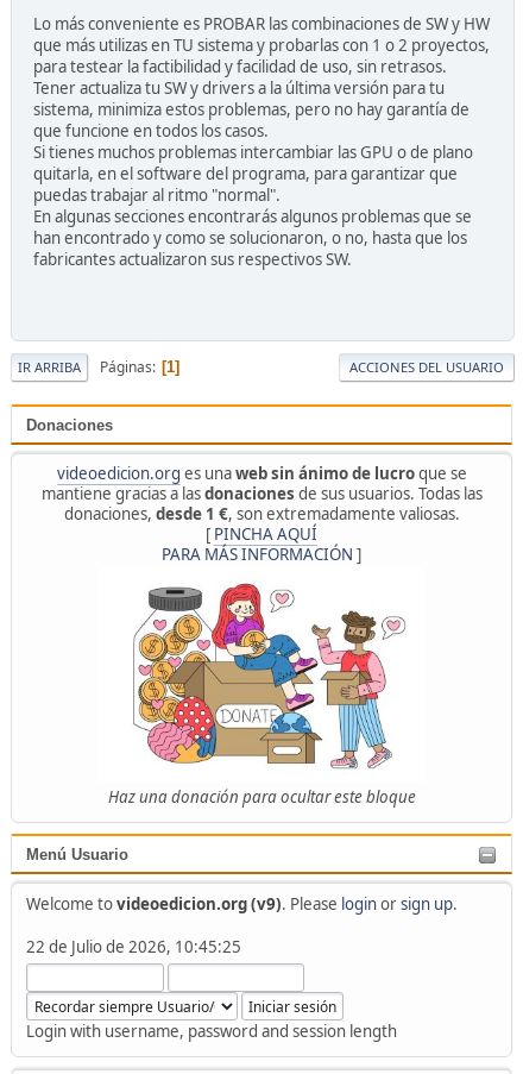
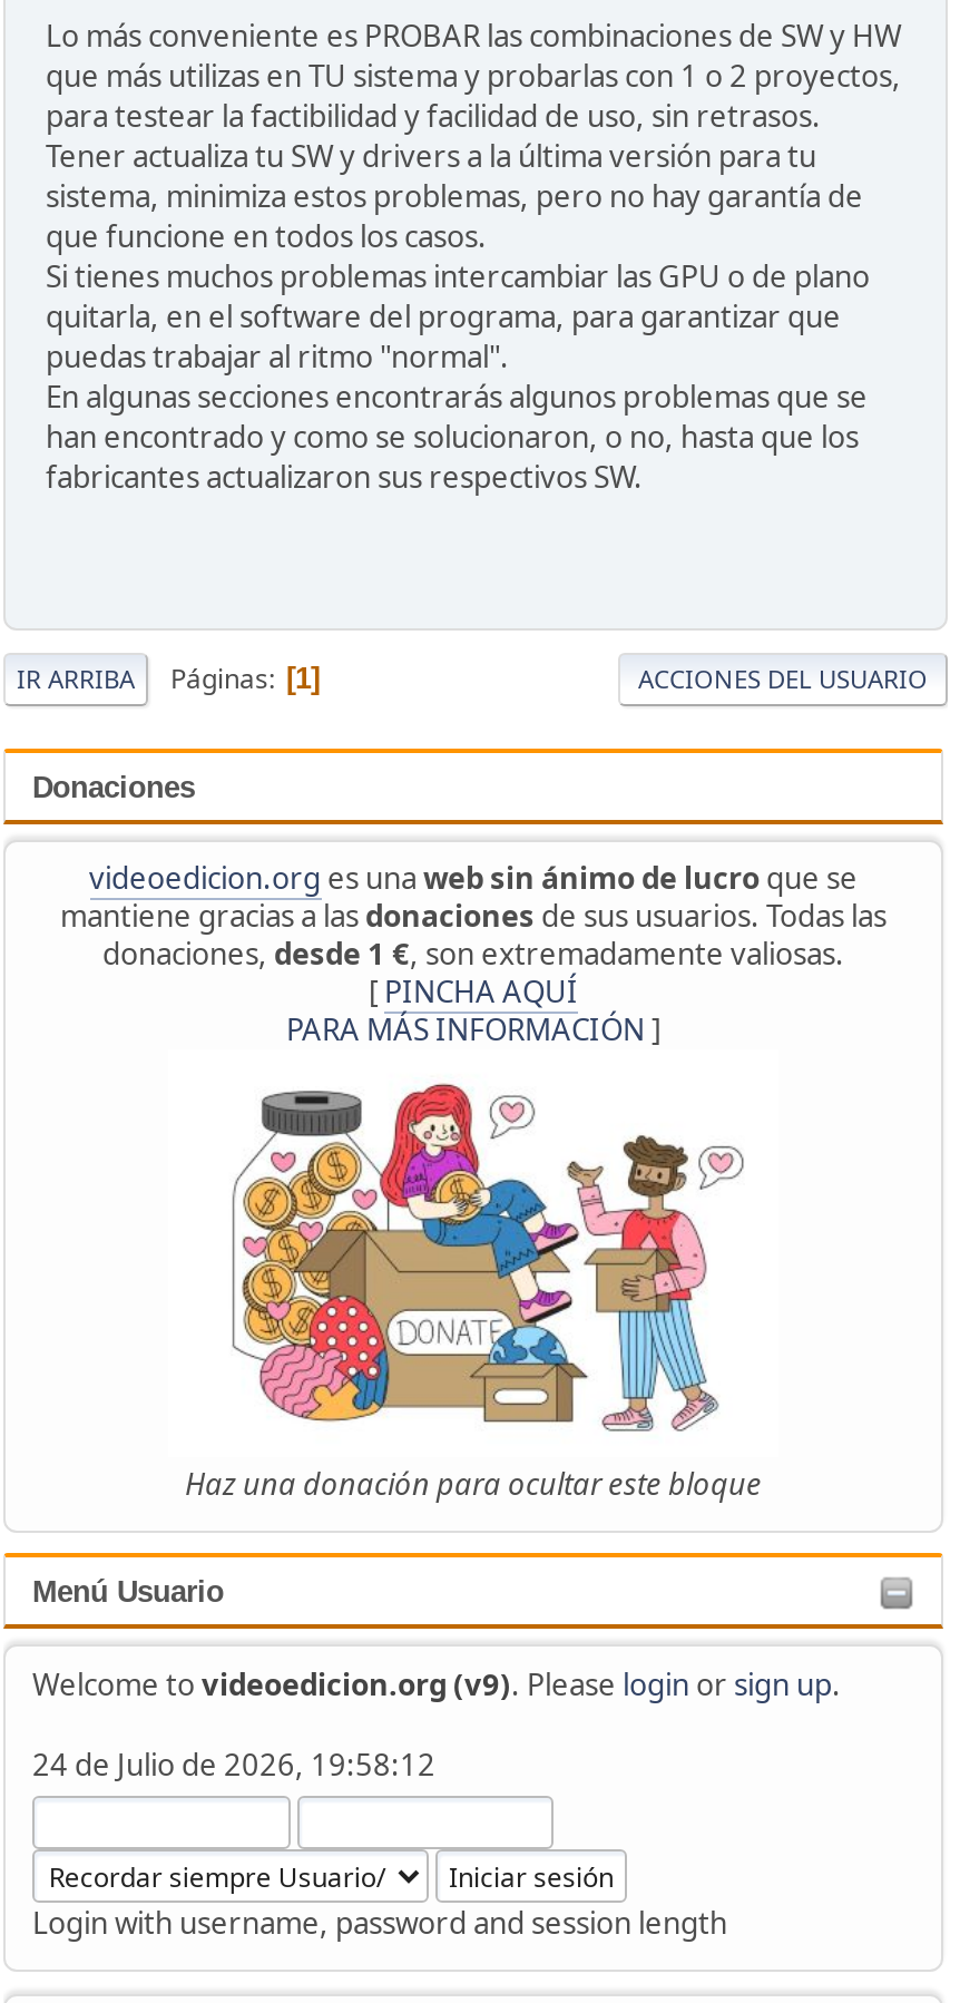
- 22 de Julio de 2026, 10:45:25
+ 24 de Julio de 2026, 19:58:12
